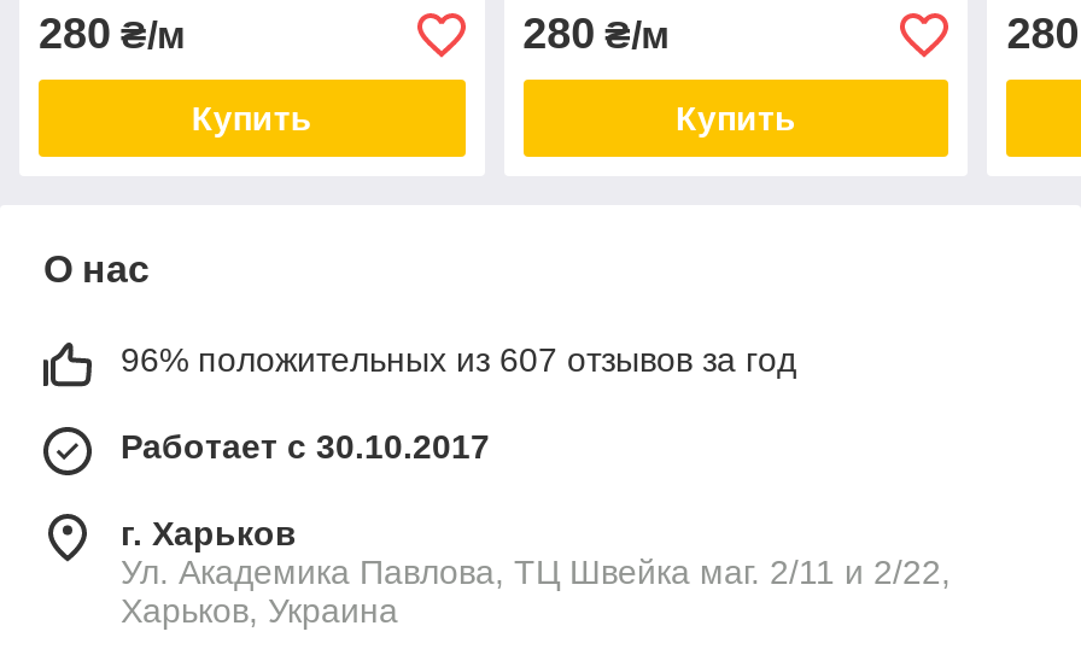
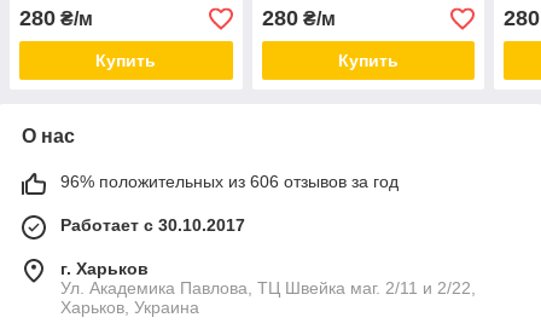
- 96% положительных из 607 отзывов за год
+ 96% положительных из 606 отзывов за год
